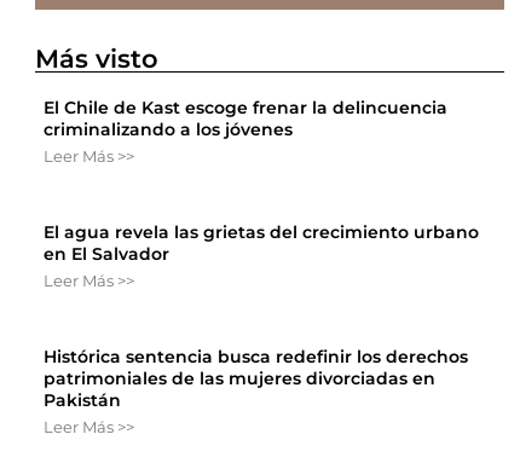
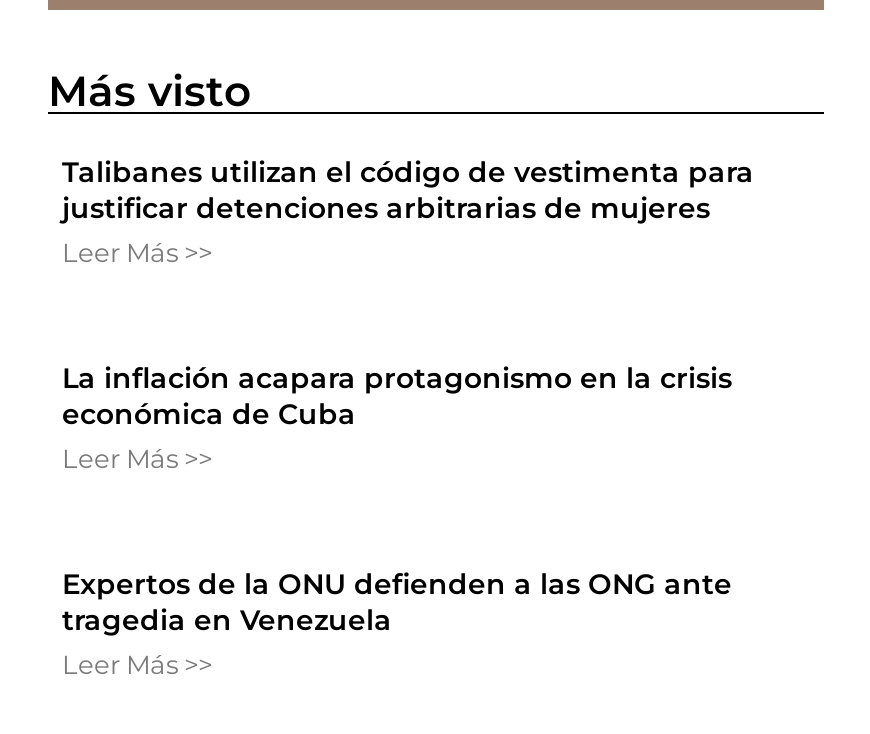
- El Chile de Kast escoge frenar la delincuencia
- criminalizando a los jóvenes
+ Talibanes utilizan el código de vestimenta para
+ justificar detenciones arbitrarias de mujeres

- El agua revela las grietas del crecimiento urbano
- en El Salvador
+ La inflación acapara protagonismo en la crisis
+ económica de Cuba

- Histórica sentencia busca redefinir los derechos
- patrimoniales de las mujeres divorciadas en
- Pakistán
+ Expertos de la ONU defienden a las ONG ante
+ tragedia en Venezuela
